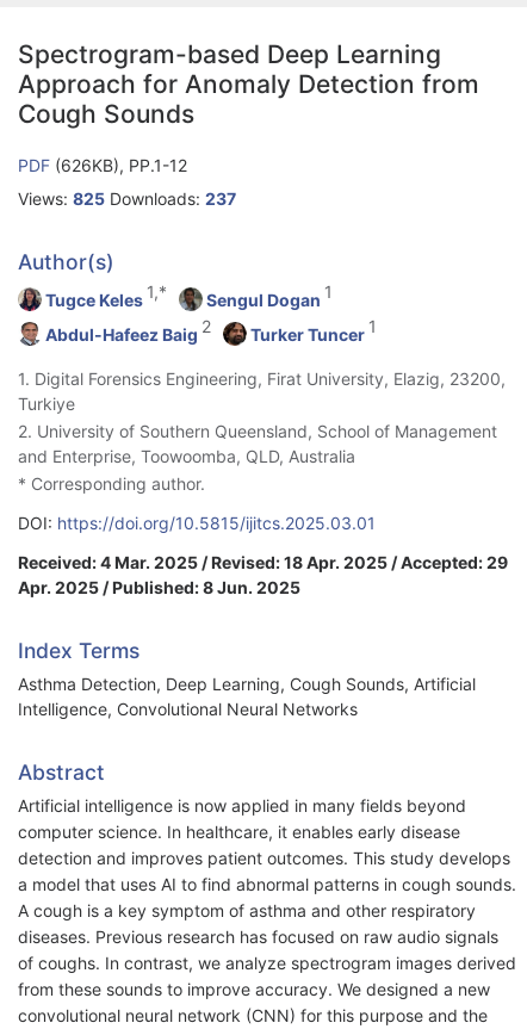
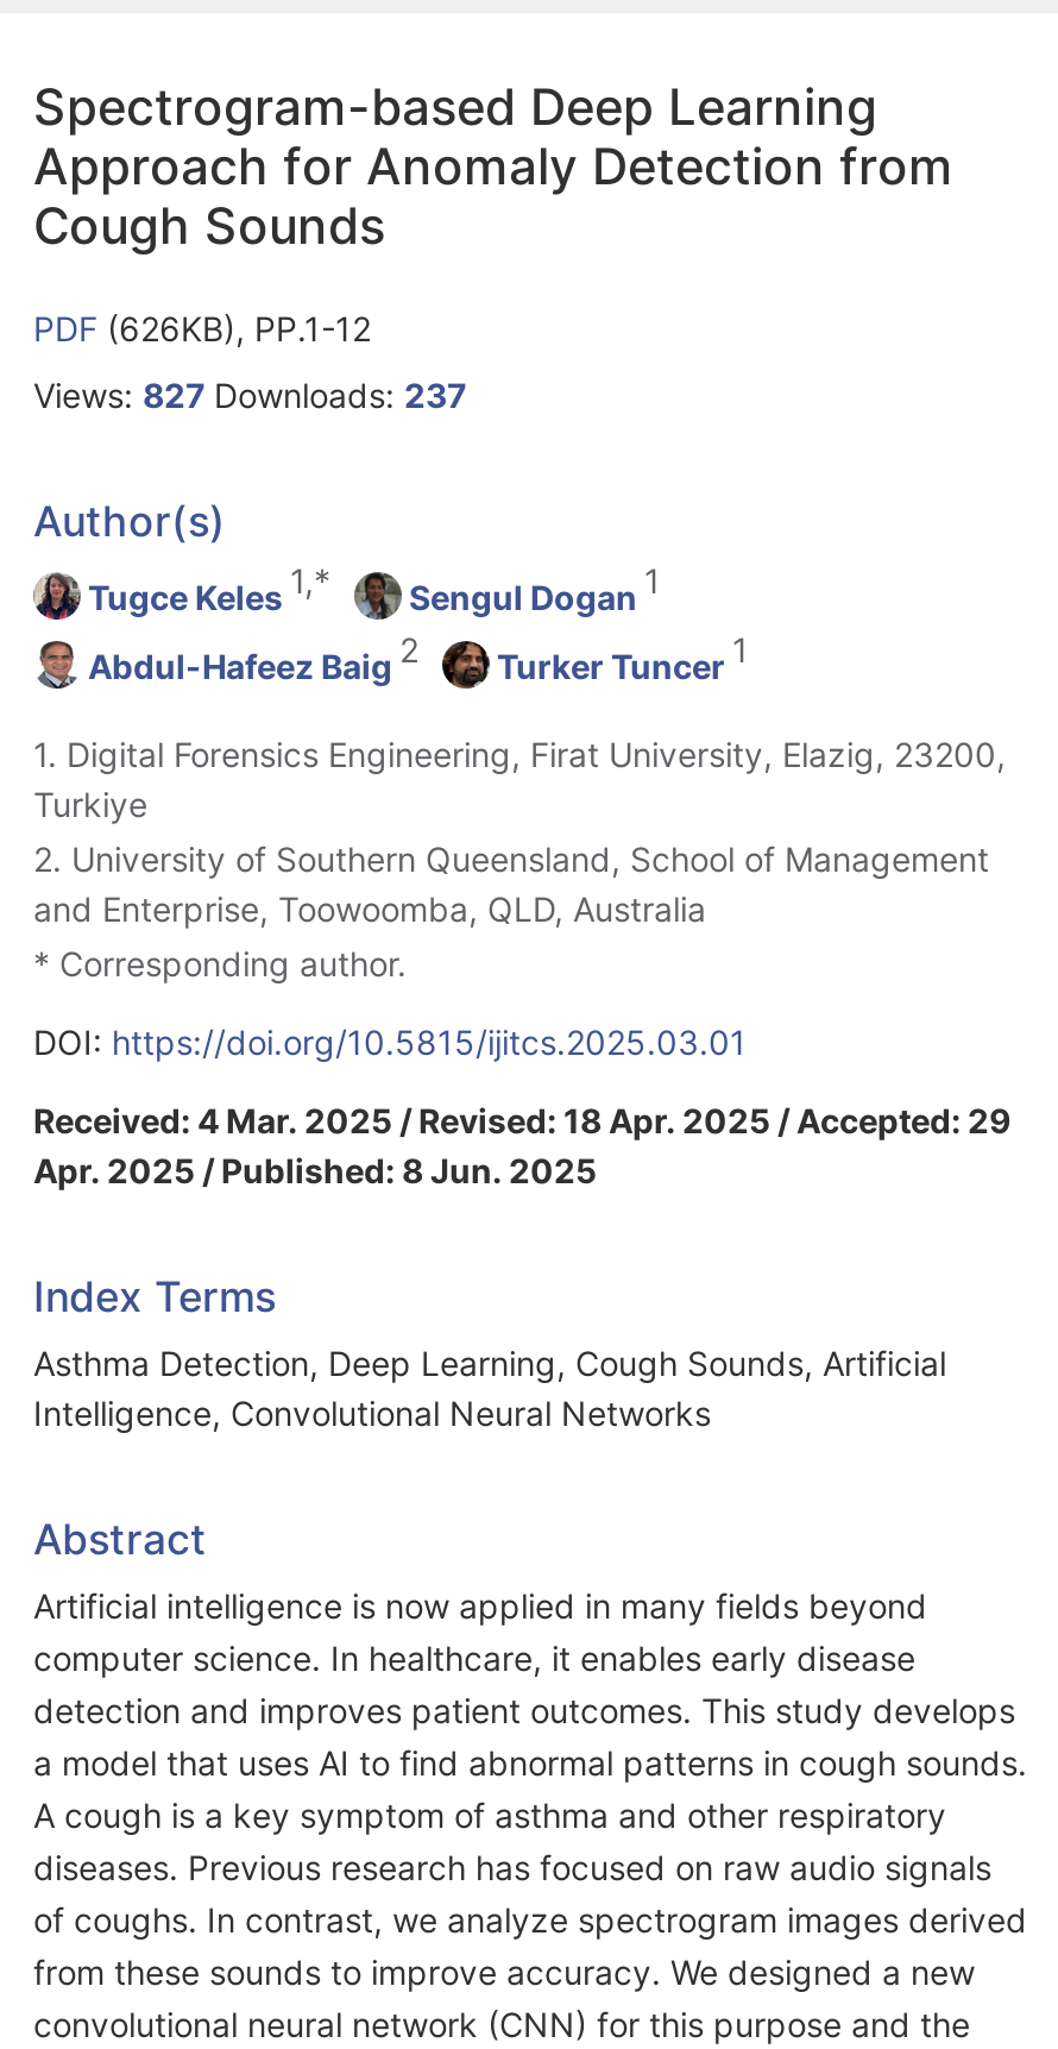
- Views: 825 Downloads: 237
+ Views: 827 Downloads: 237
